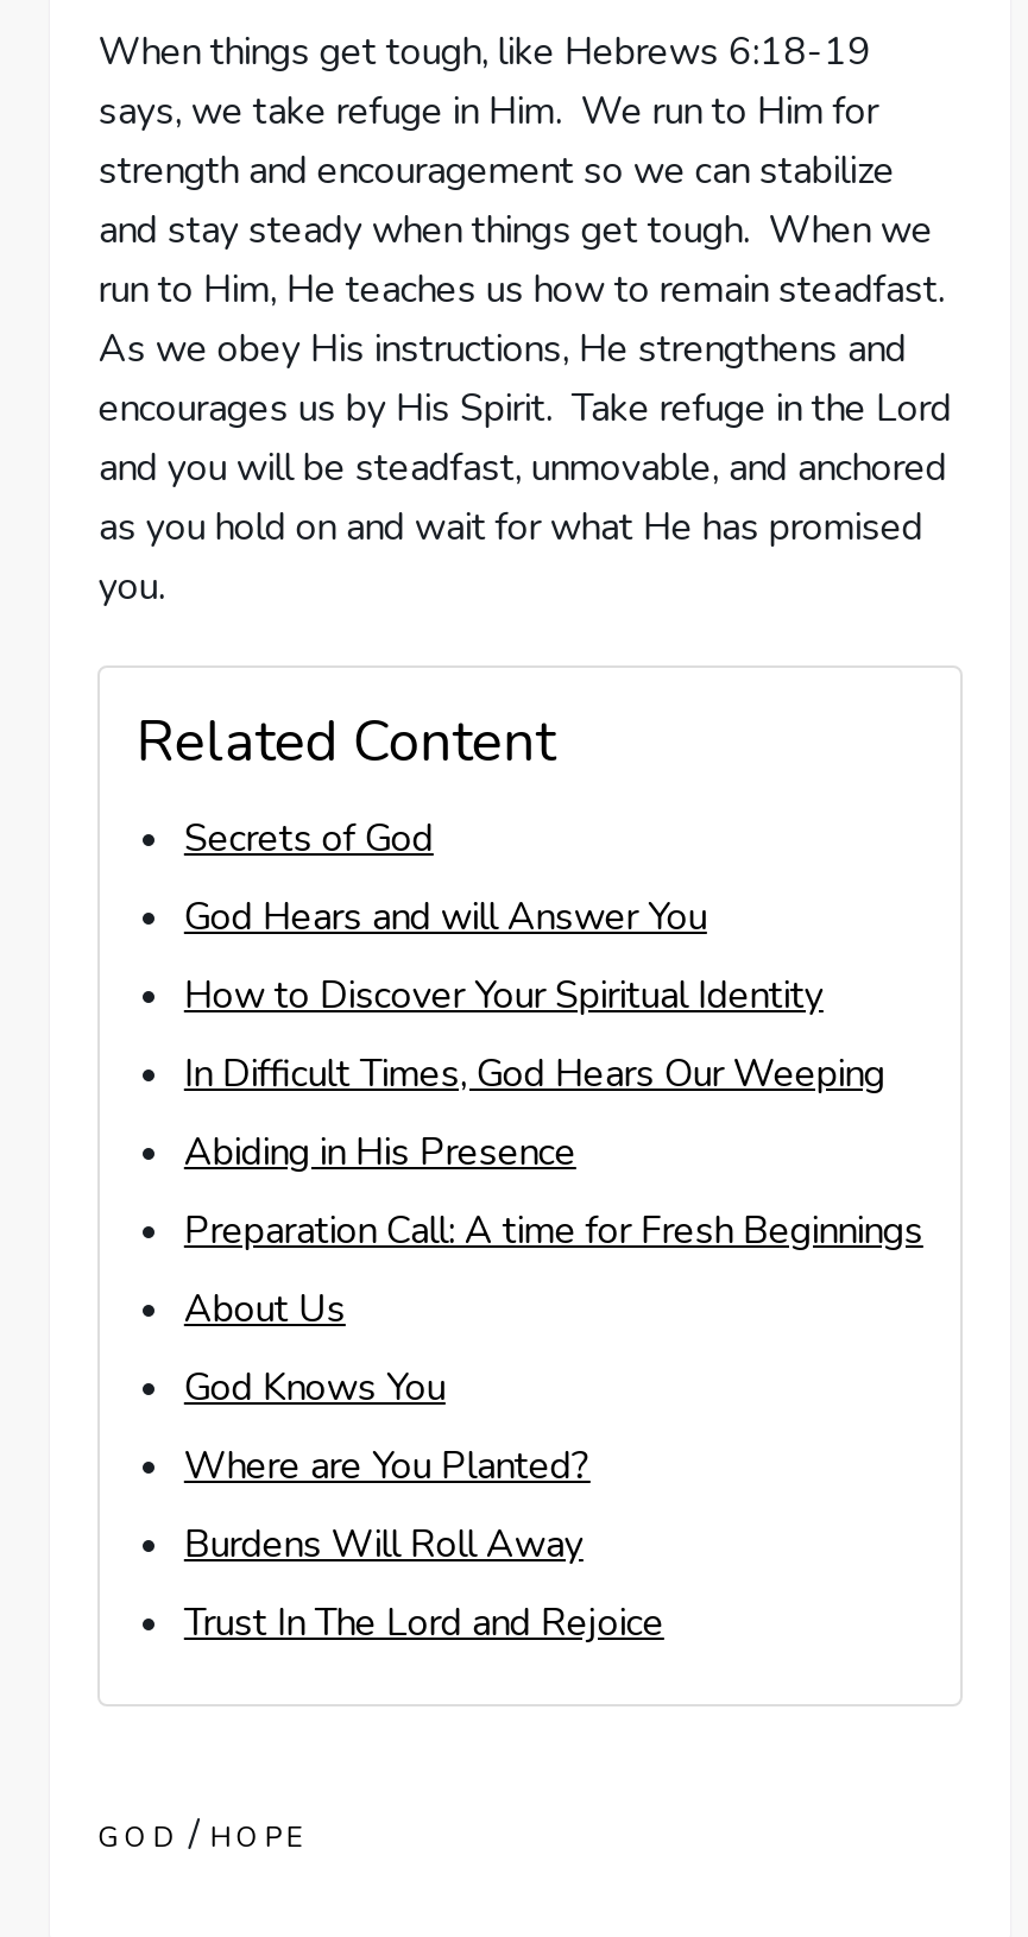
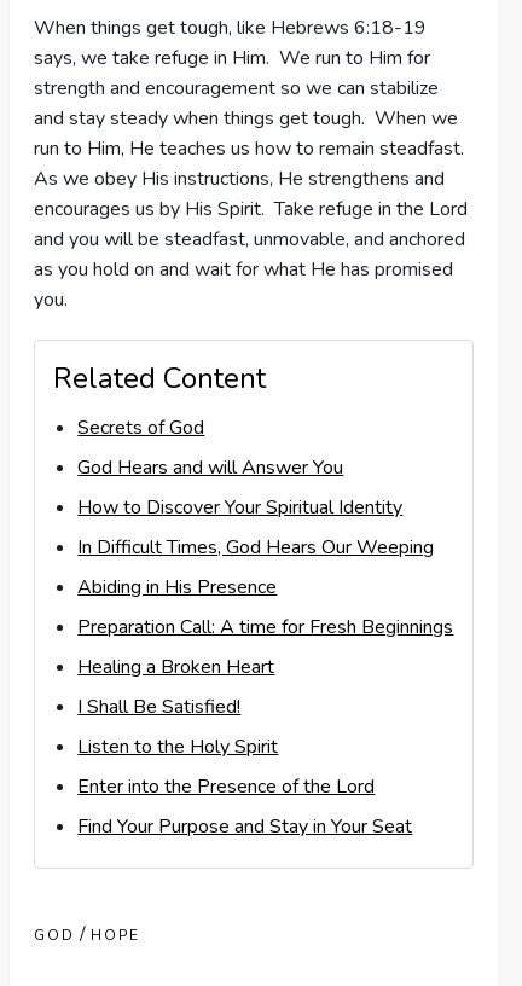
- About Us
+ Healing a Broken Heart

- God Knows You
+ I Shall Be Satisfied!

- Where are You Planted?
+ Listen to the Holy Spirit

- Burdens Will Roll Away
+ Enter into the Presence of the Lord

- Trust In The Lord and Rejoice
+ Find Your Purpose and Stay in Your Seat
